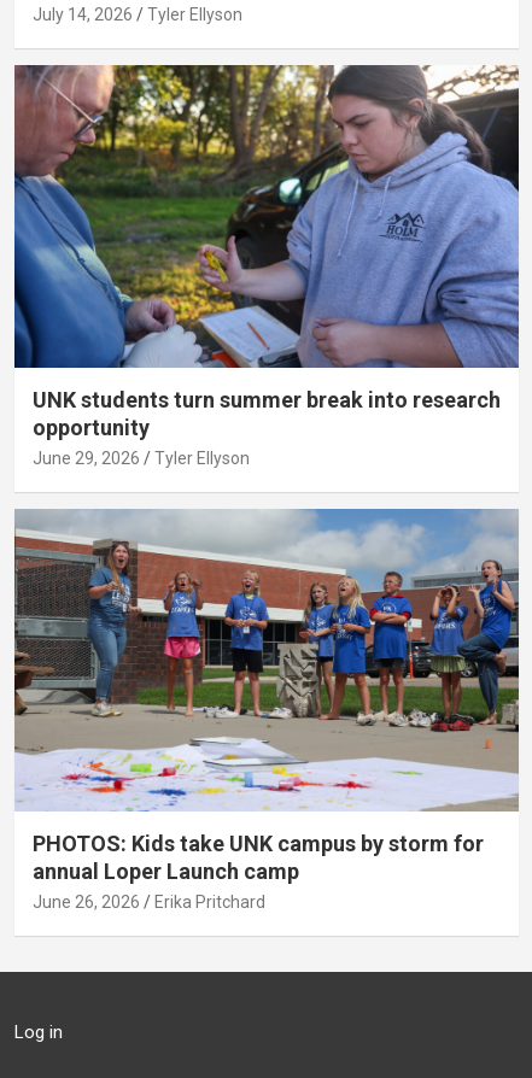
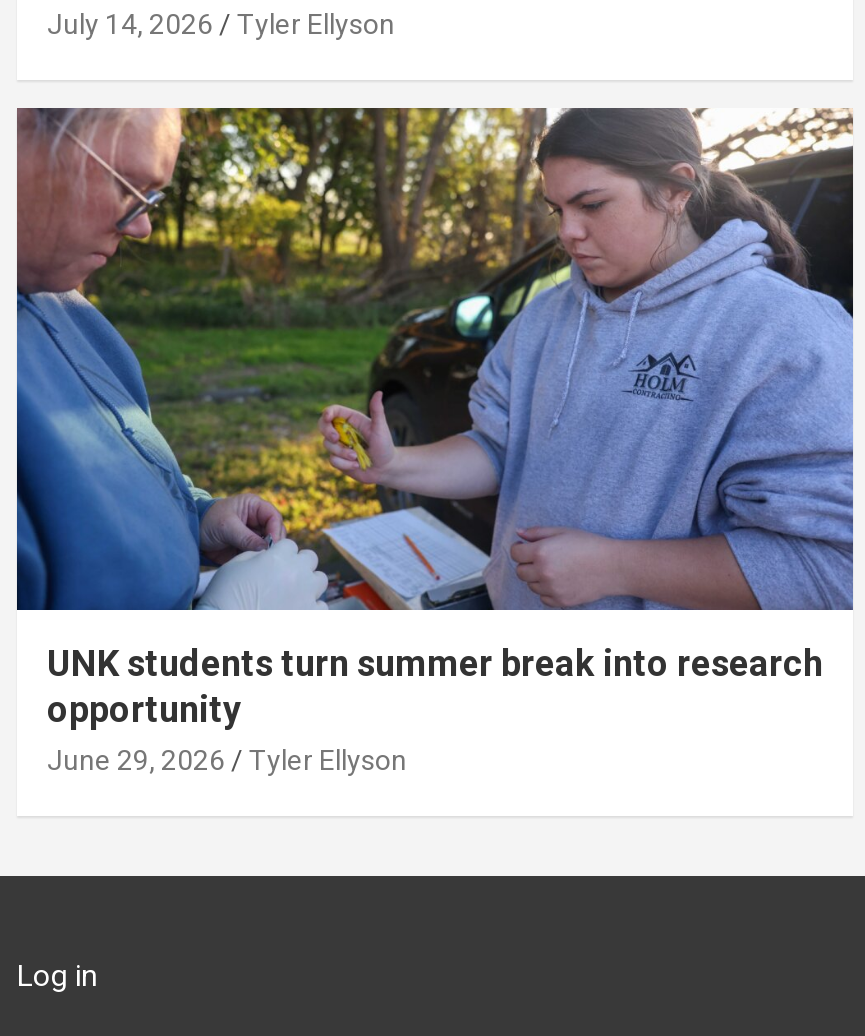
- [image]
- PHOTOS: Kids take UNK campus by storm for
- annual Loper Launch camp
- June 26, 2026
- Erika Pritchard
